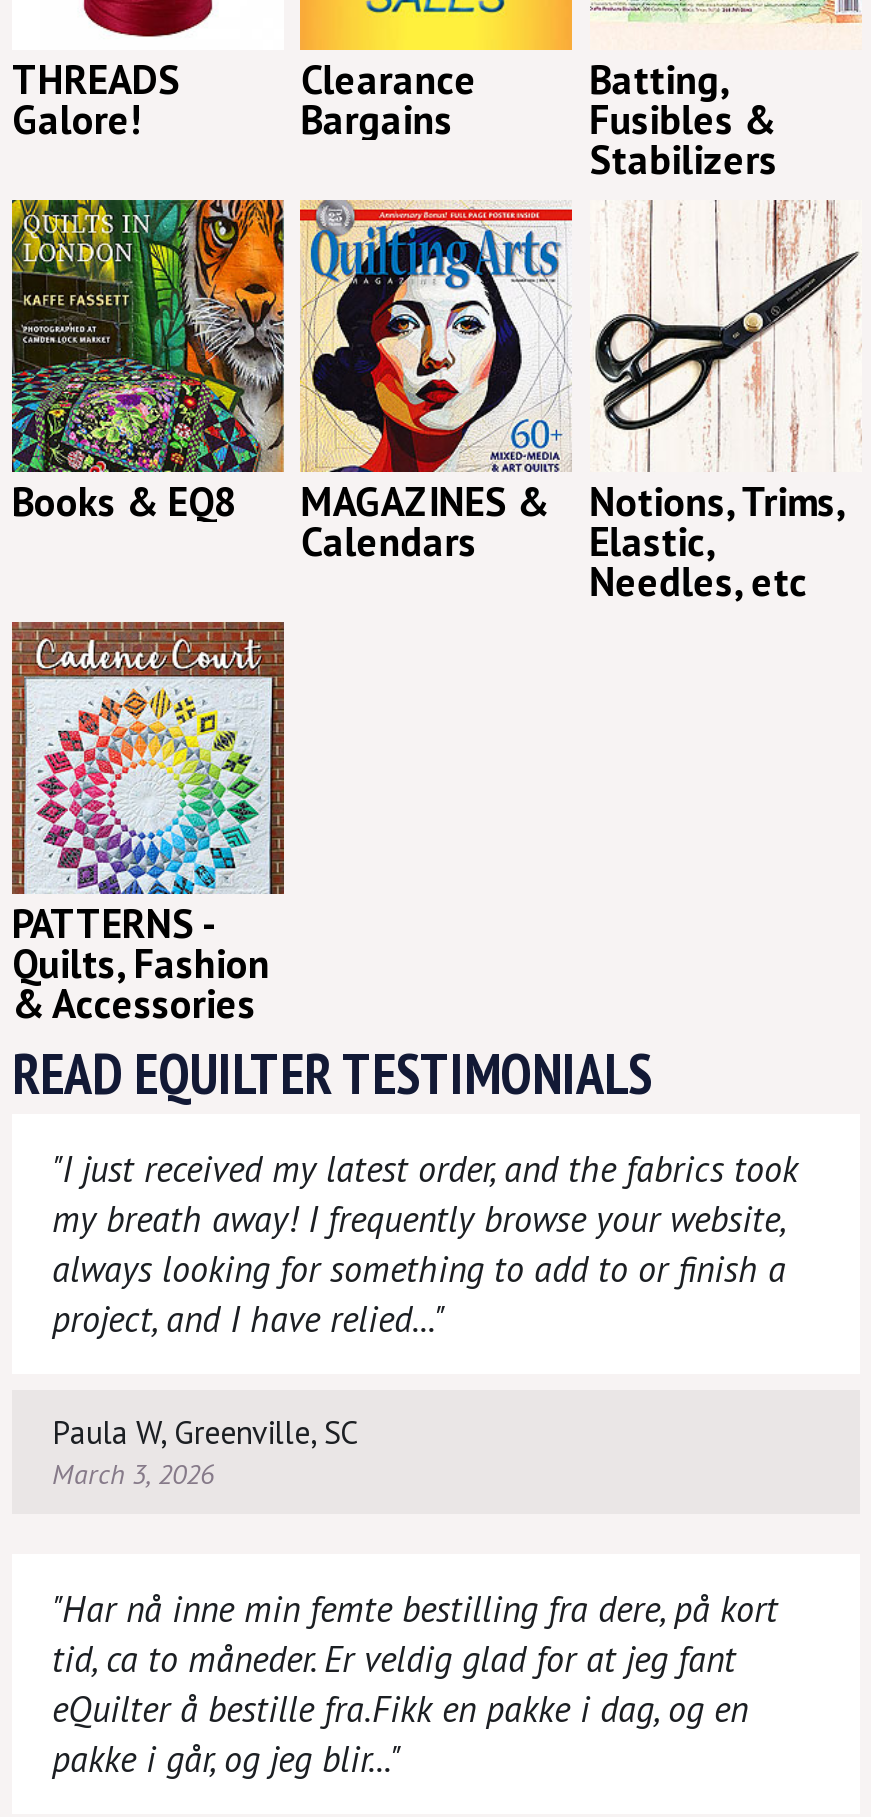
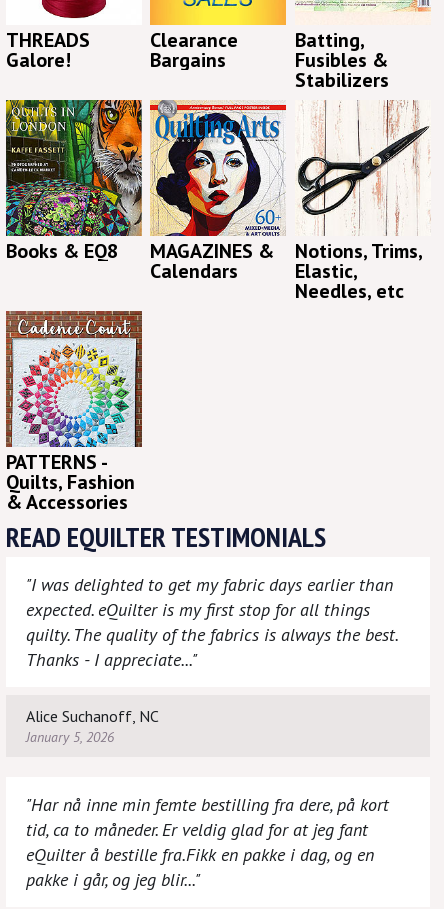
- "I just received my latest order, and the fabrics took
- my breath away! I frequently browse your website,
- always looking for something to add to or finish a
- project, and I have relied..."
+ "I was delighted to get my fabric days earlier than
+ expected. eQuilter is my first stop for all things
+ quilty. The quality of the fabrics is always the best.
+ Thanks - I appreciate..."

- Paula W, Greenville, SC
- March 3, 2026
+ Alice Suchanoff, NC
+ January 5, 2026
